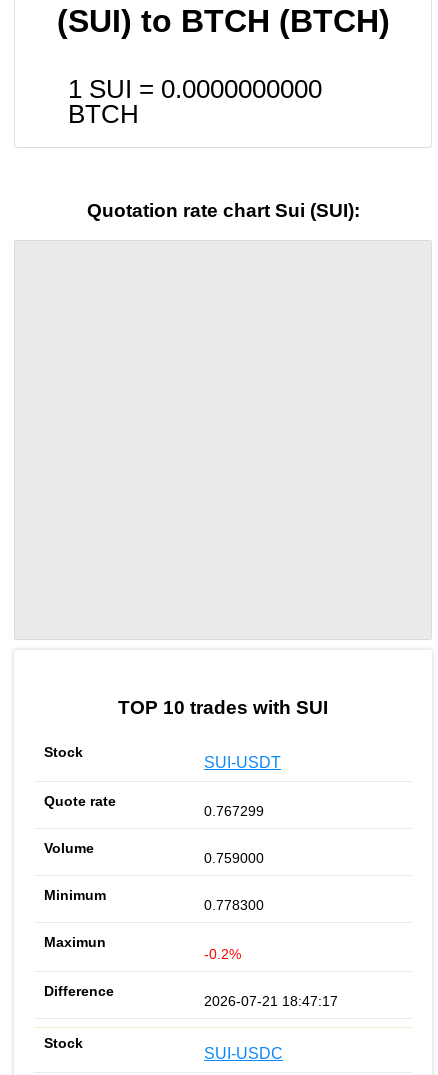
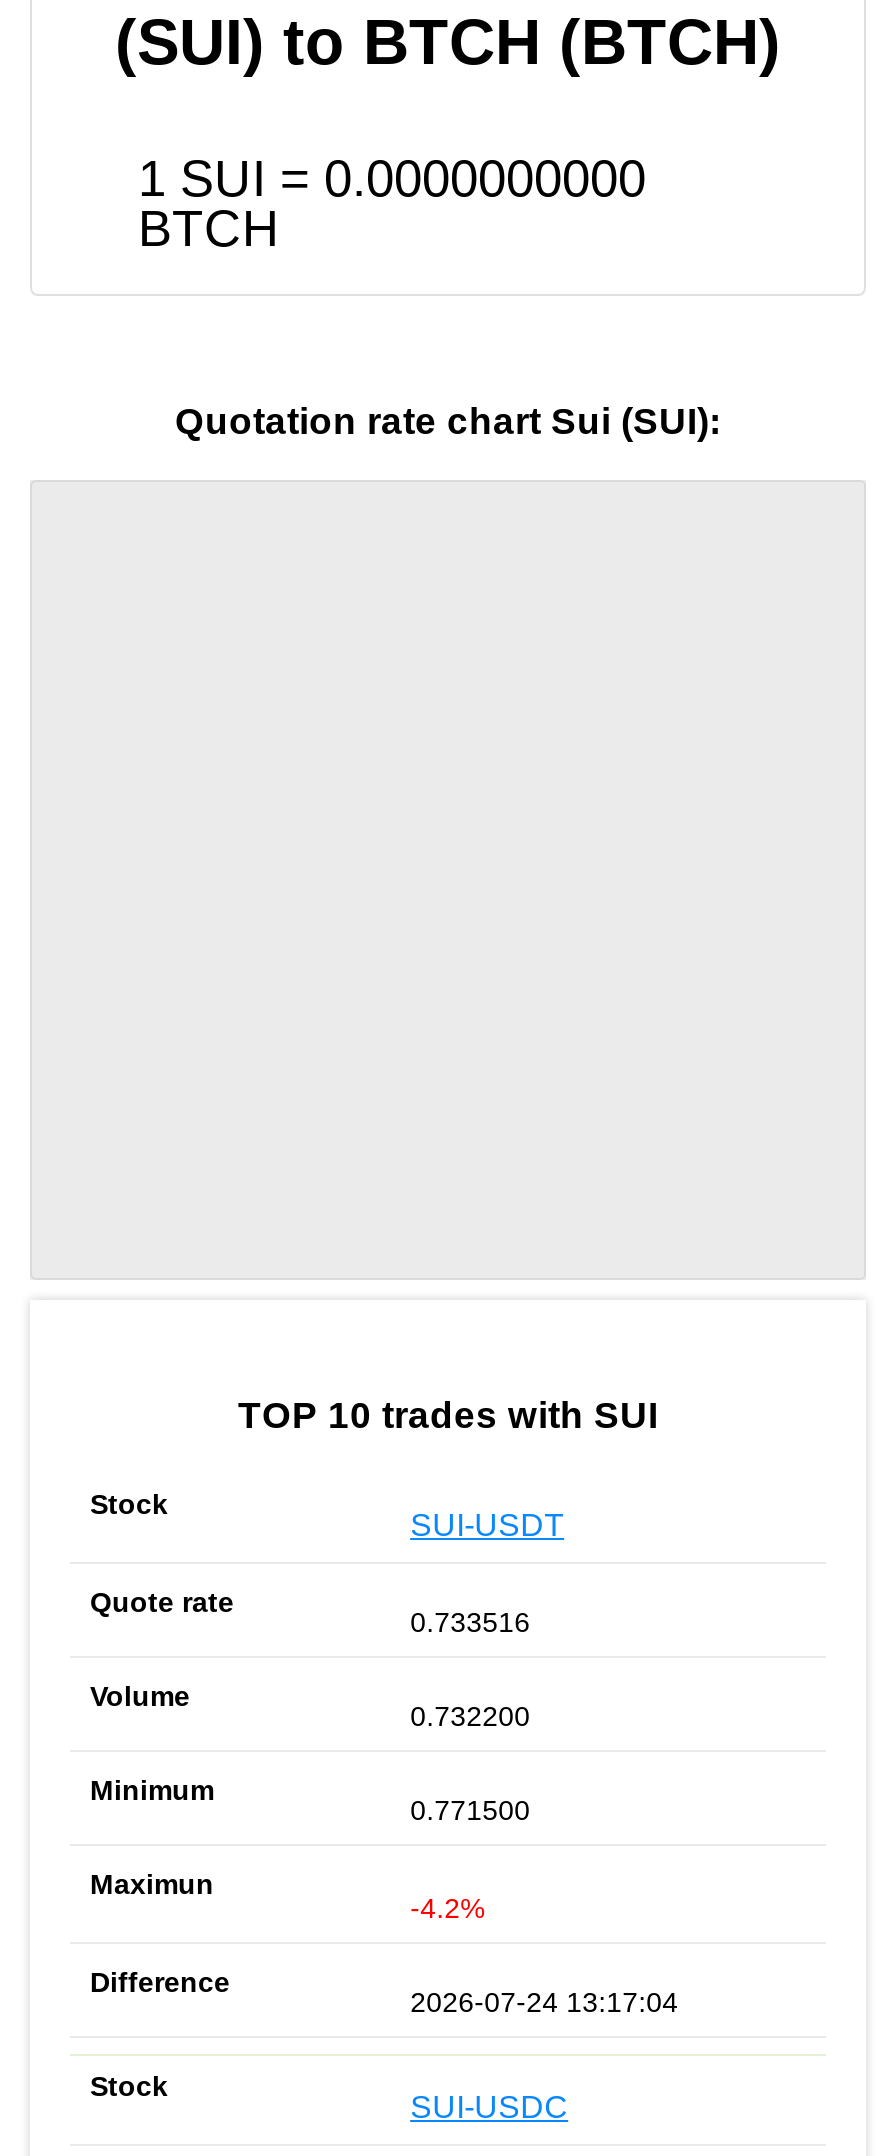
- 0.767299
+ 0.733516

- 0.759000
+ 0.732200

- 0.778300
+ 0.771500

- -0.2%
+ -4.2%

- 2026-07-21 18:47:17
+ 2026-07-24 13:17:04
